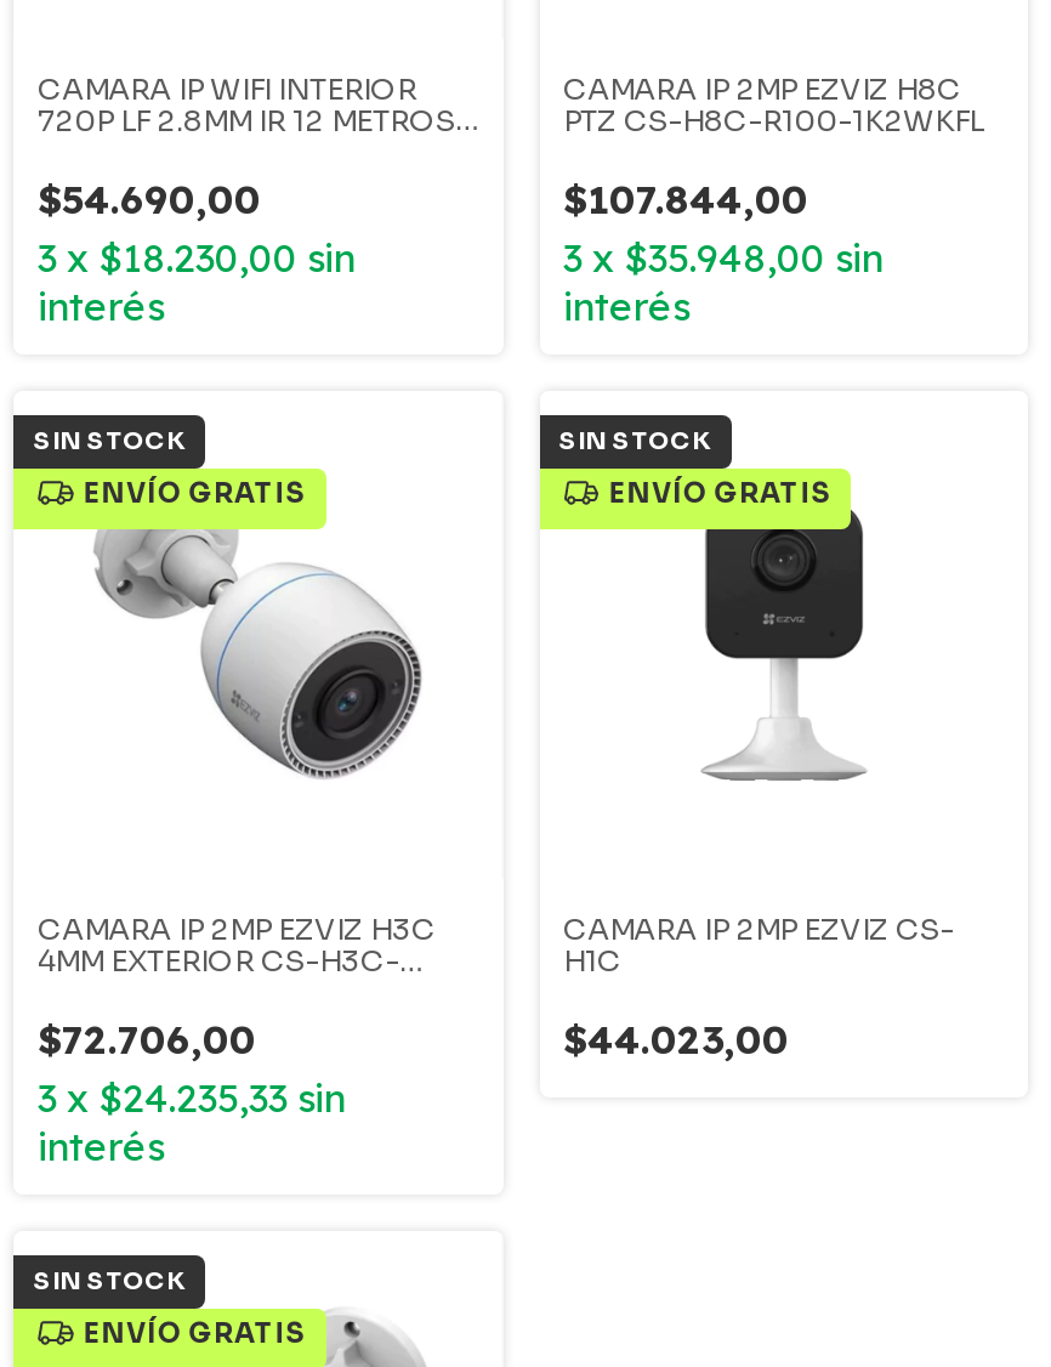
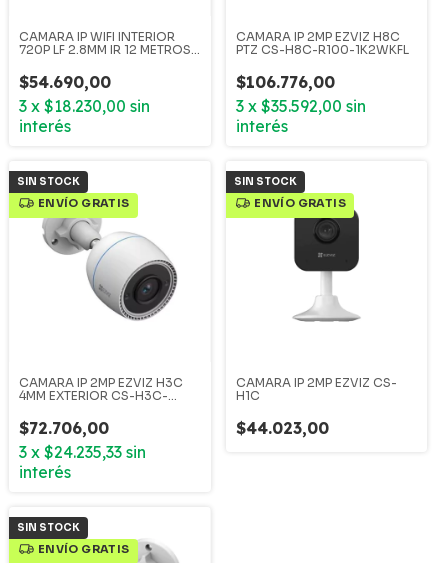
- $107.844,00
+ $106.776,00

- 3 x $35.948,00 sin
+ 3 x $35.592,00 sin
